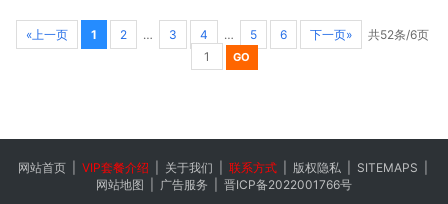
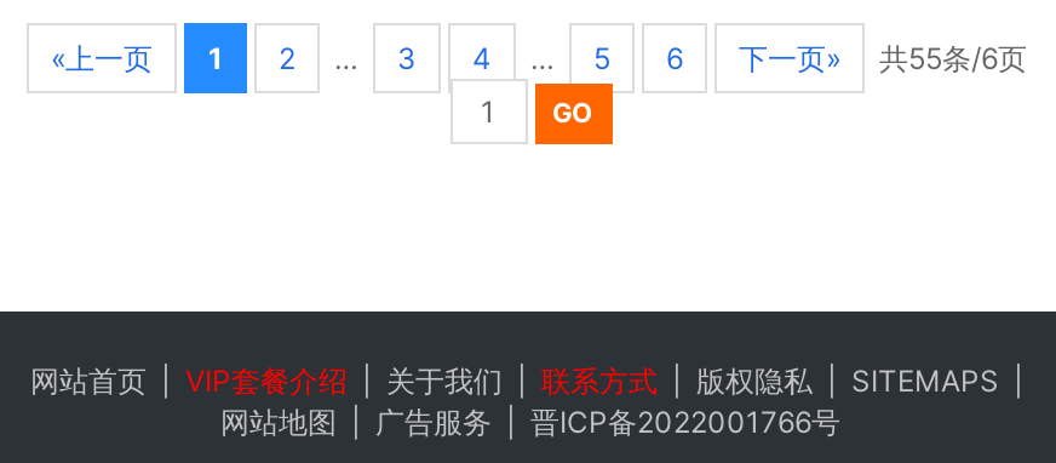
- «上一页 1 2 … 3 4 … 5 6 下一页» 共52条/6页
+ «上一页 1 2 … 3 4 … 5 6 下一页» 共55条/6页
